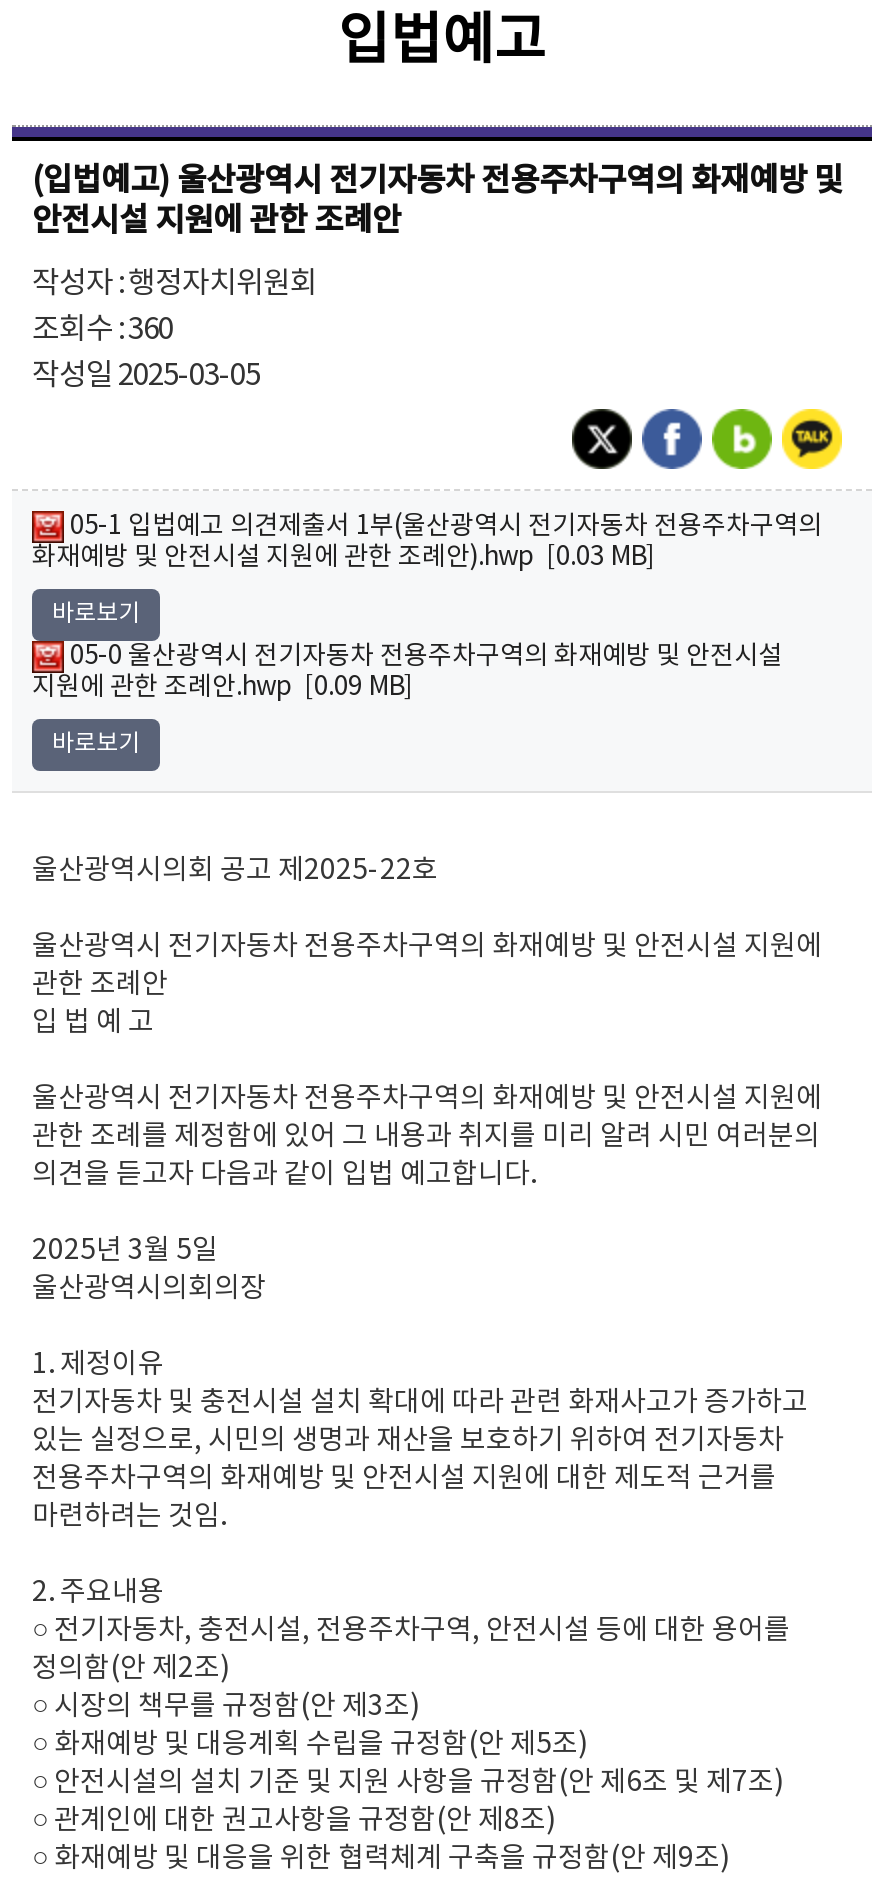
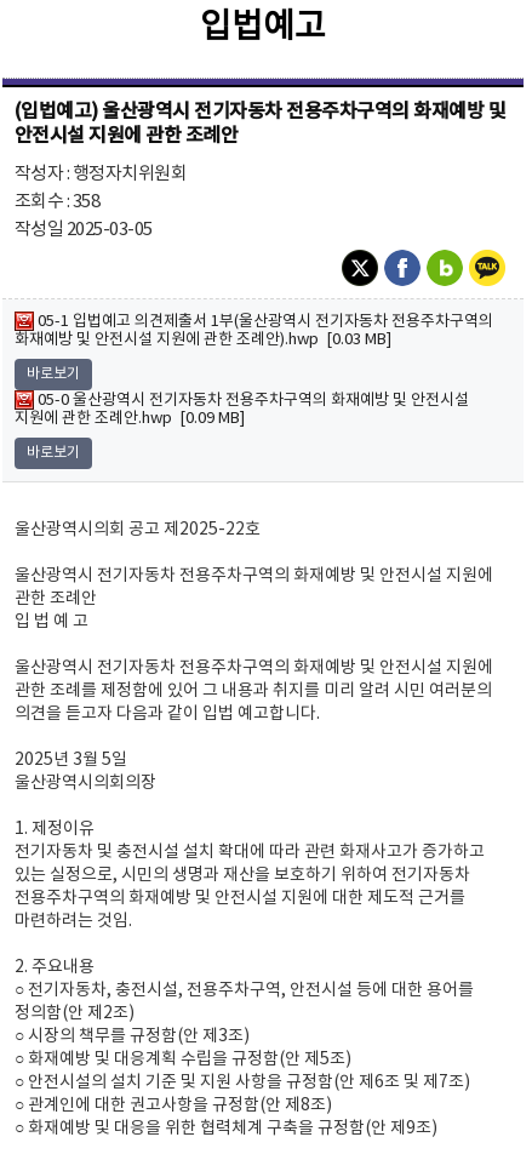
- 조회수 : 360
+ 조회수 : 358
